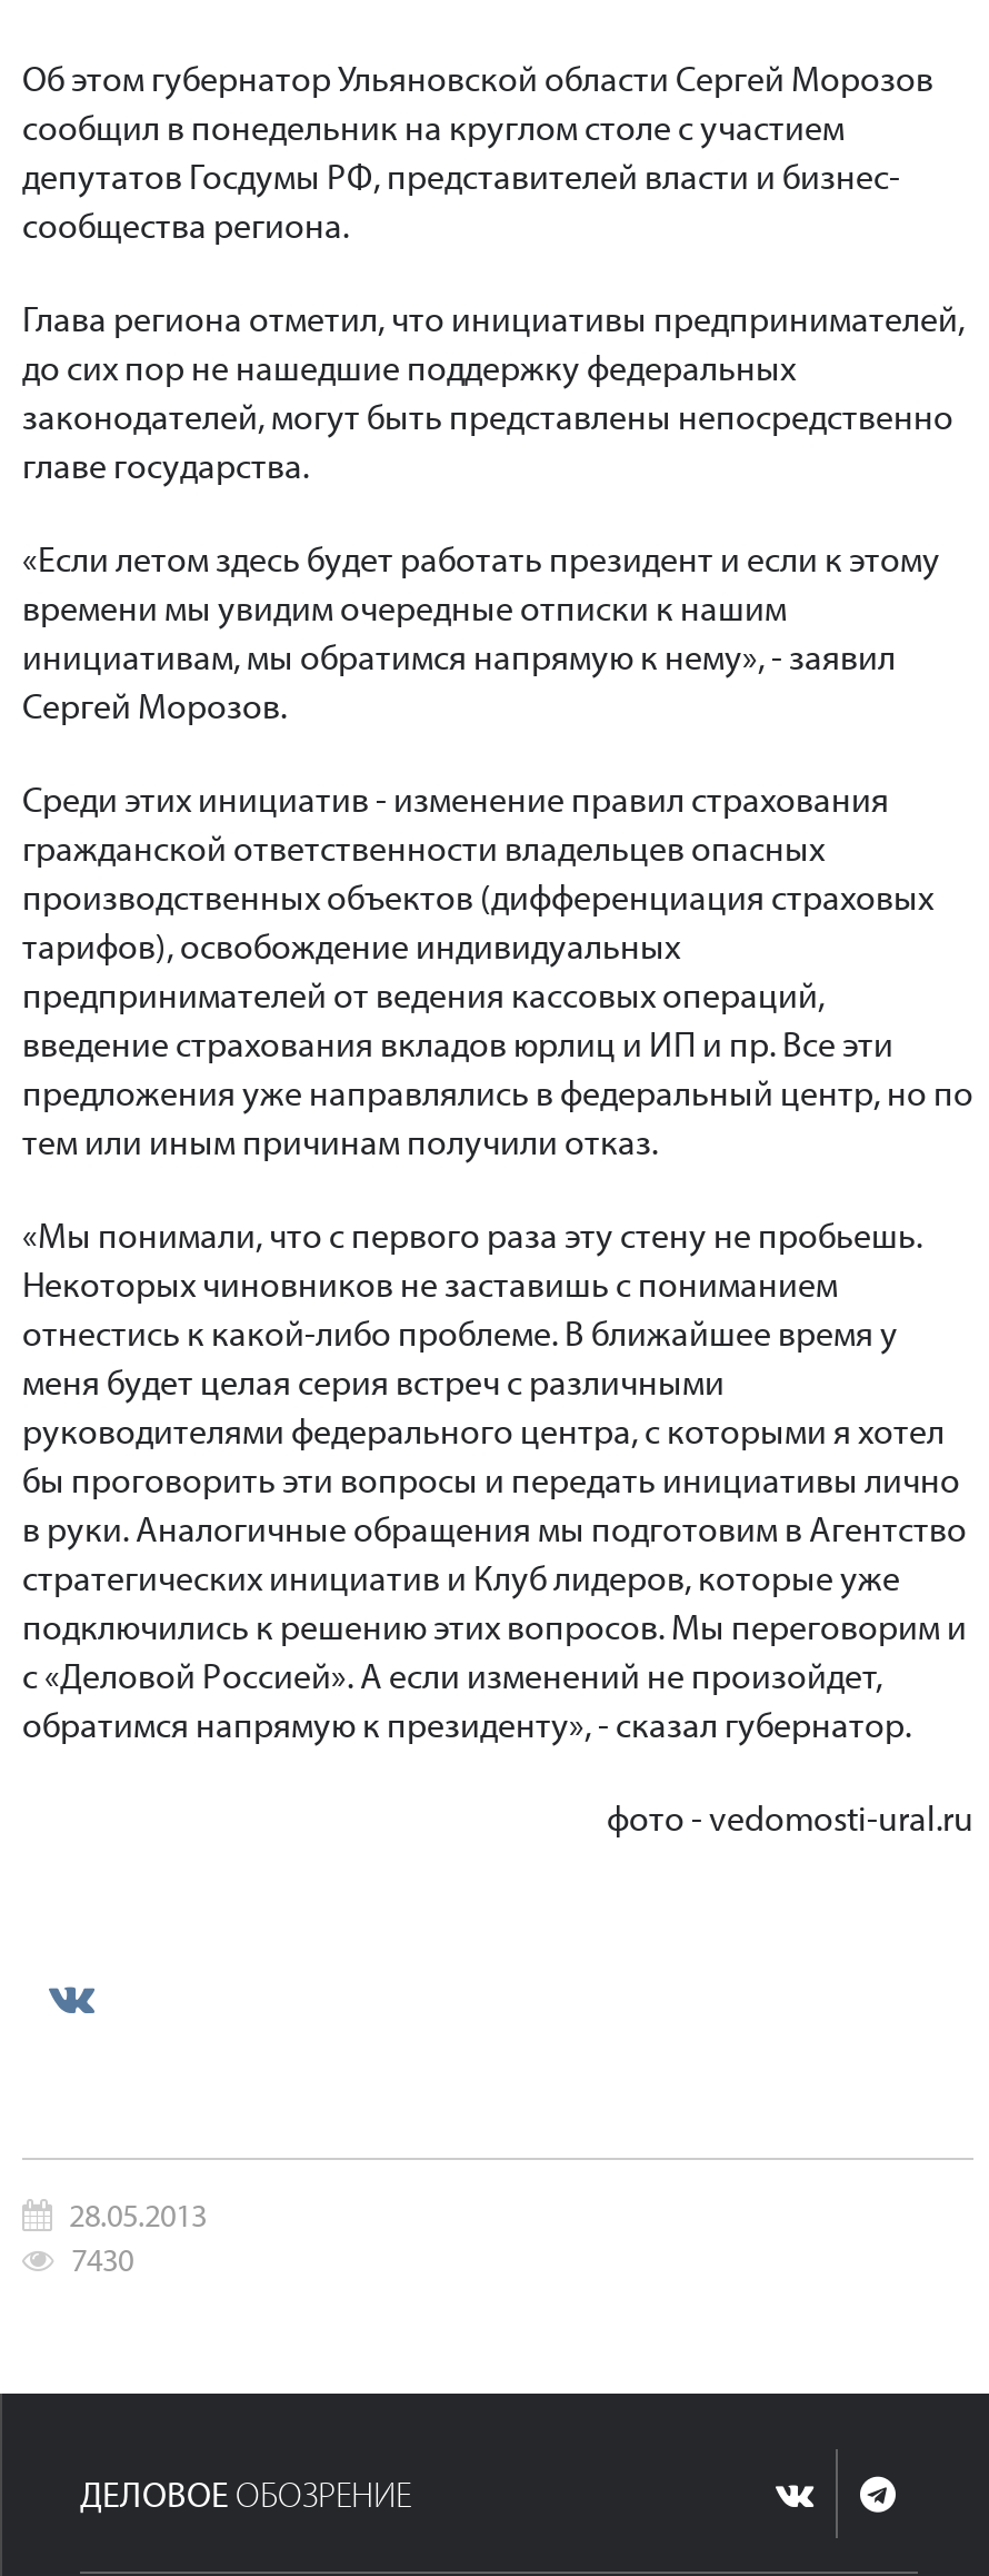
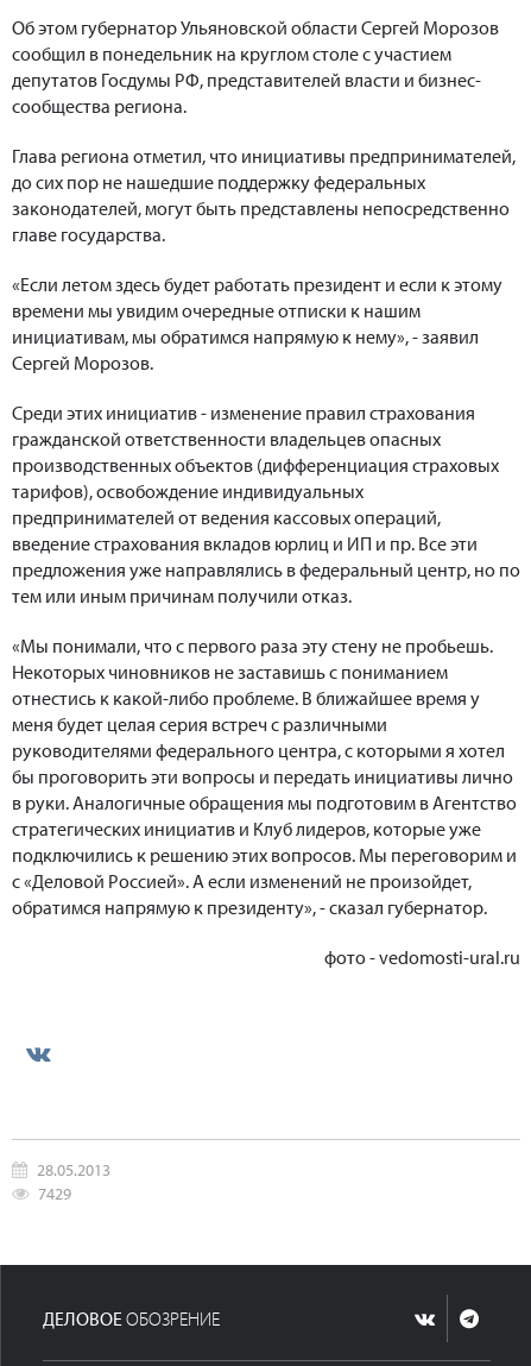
- 7430
+ 7429
